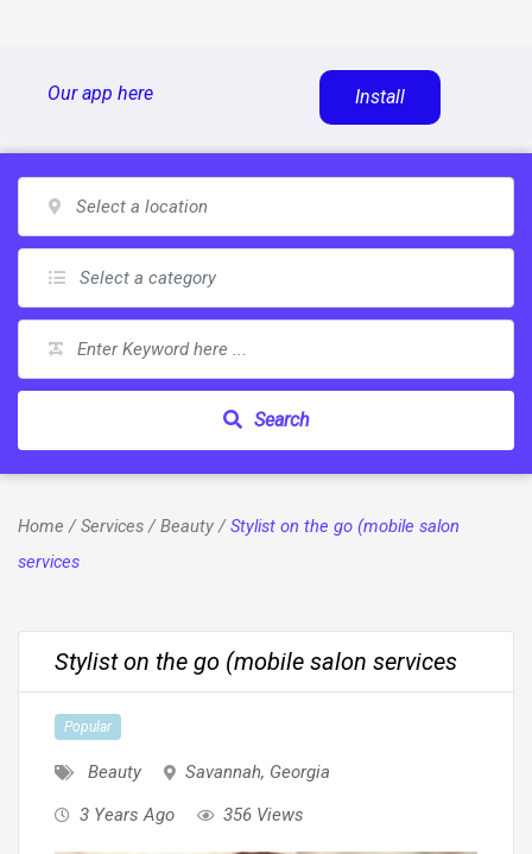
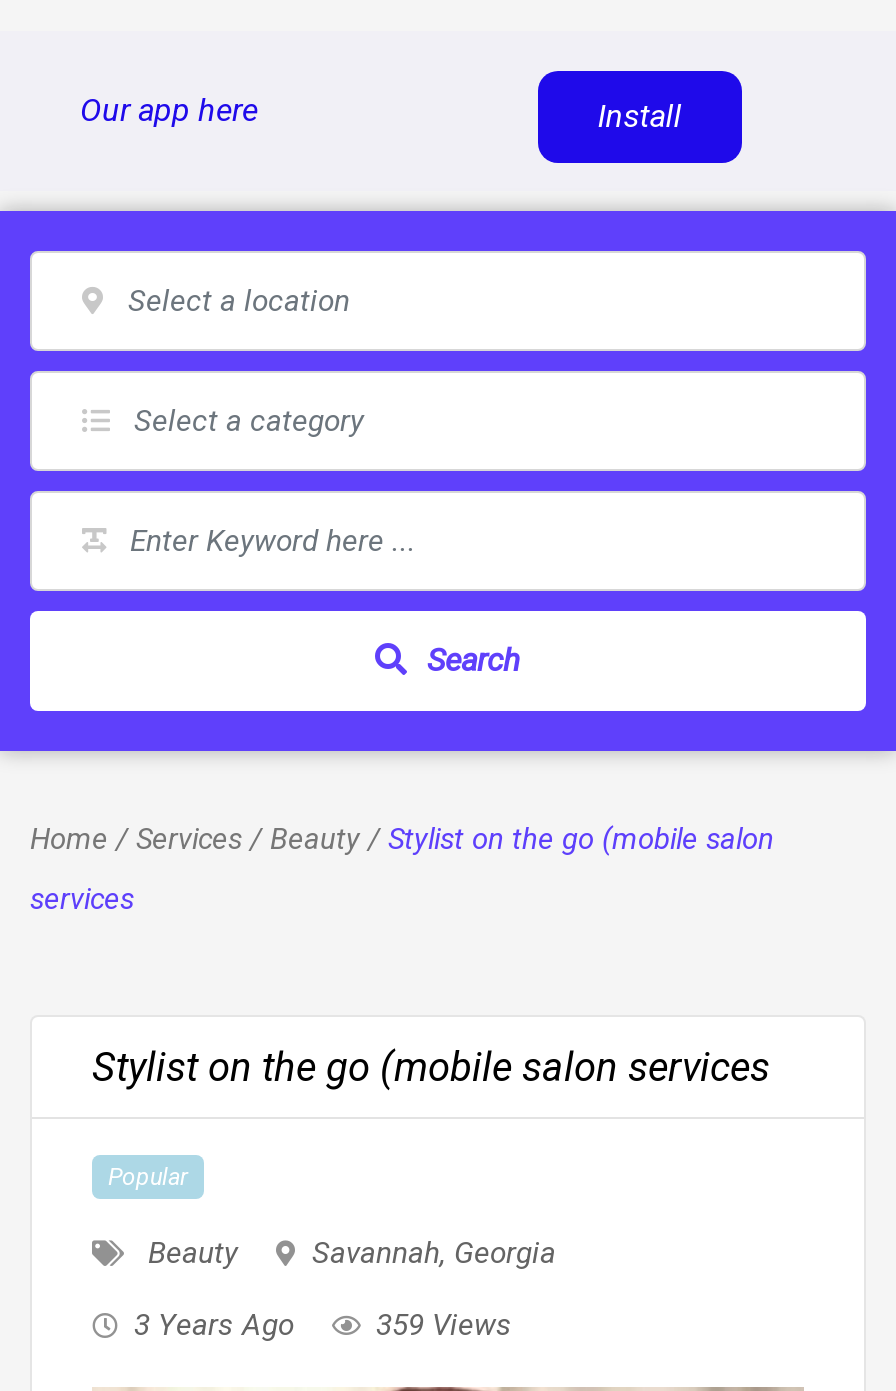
- 356 Views
+ 359 Views
